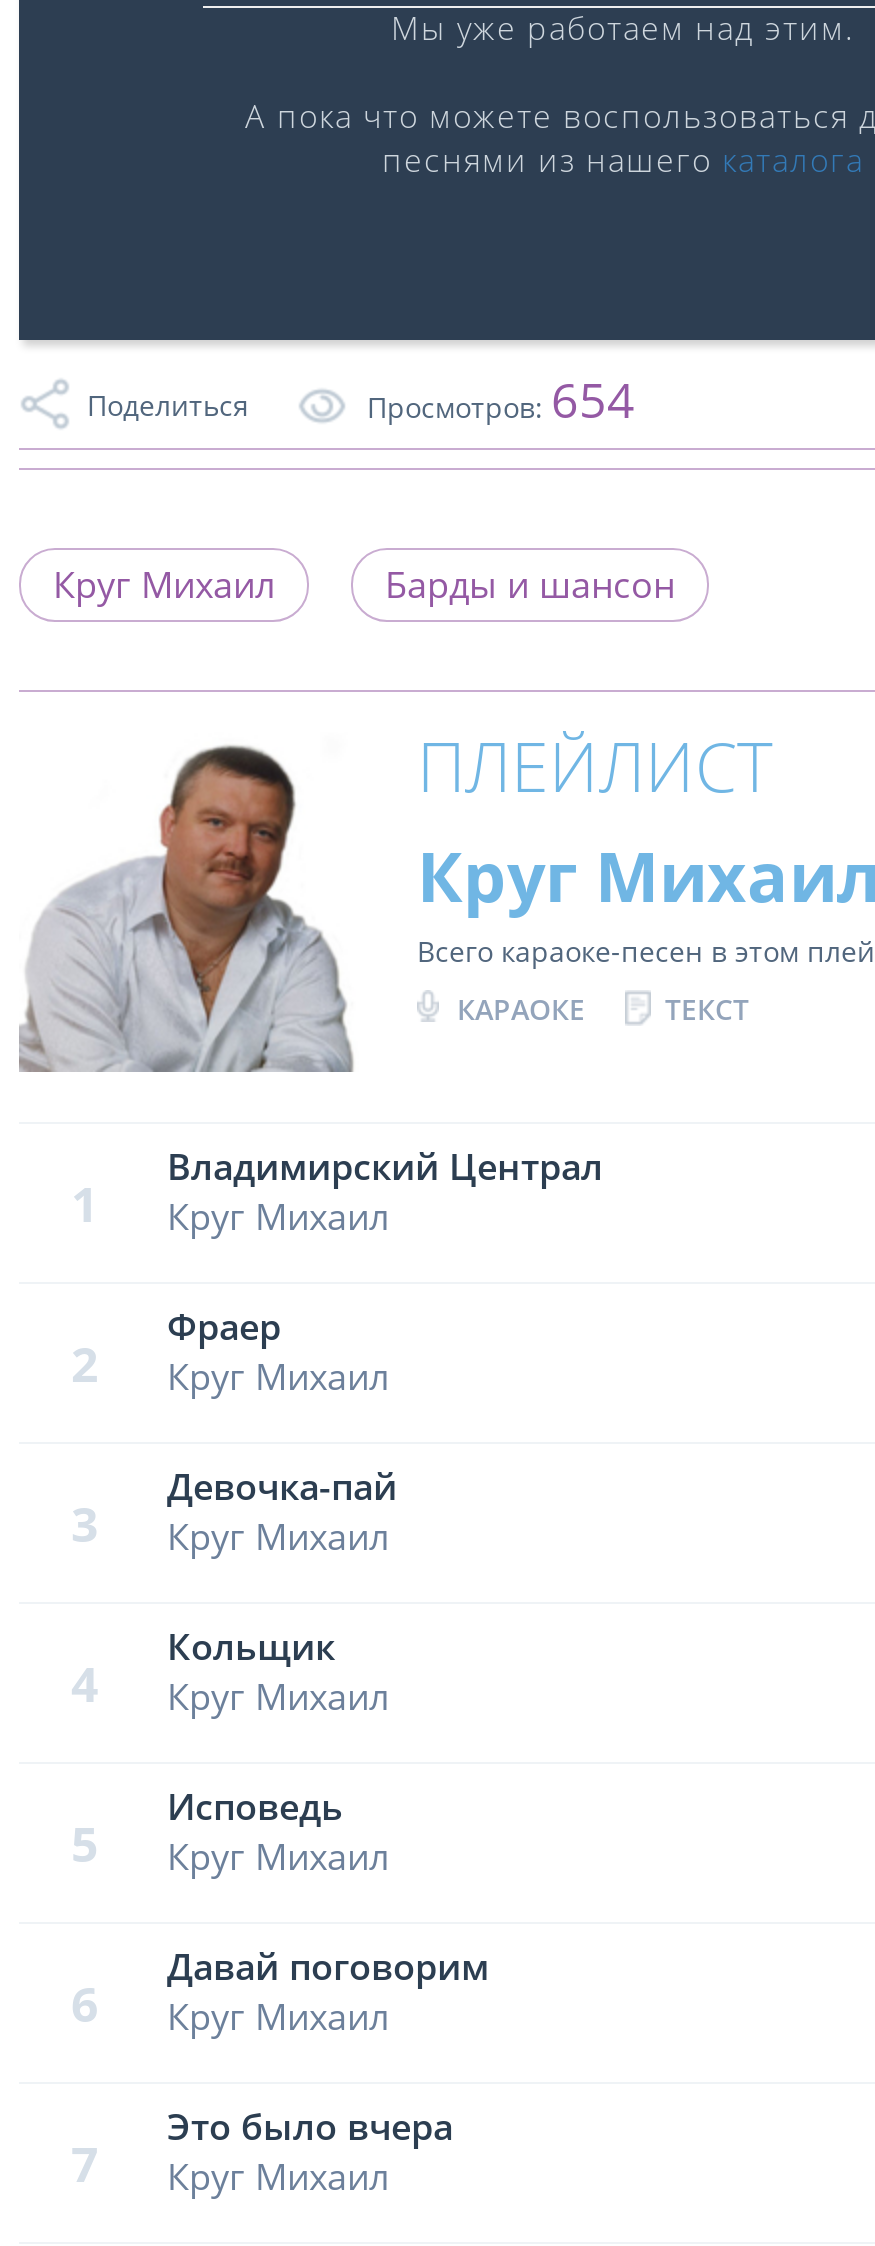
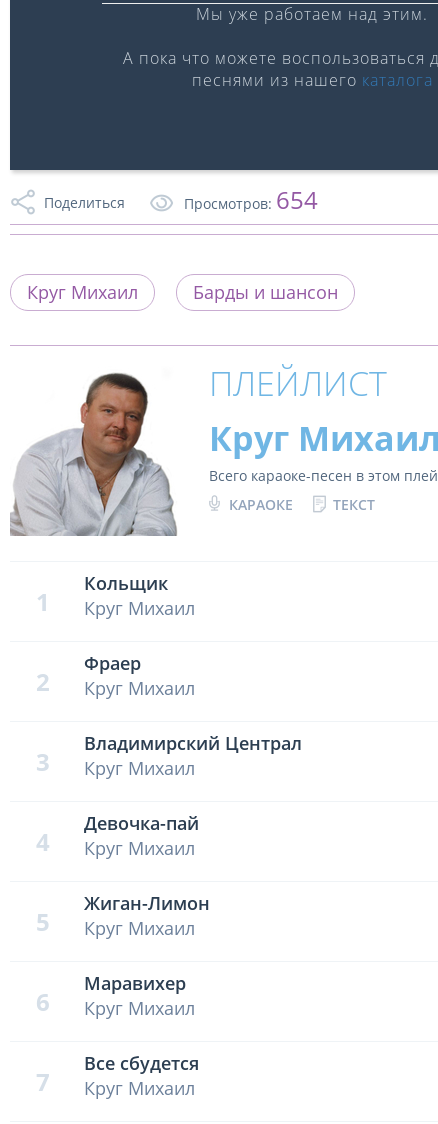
moved down: Владимирский Централ

moved down: Девочка-пай

moved up: Кольщик

- Исповедь
+ Жиган-Лимон

- Давай поговорим
+ Маравихер

- Это было вчера
+ Все сбудется
